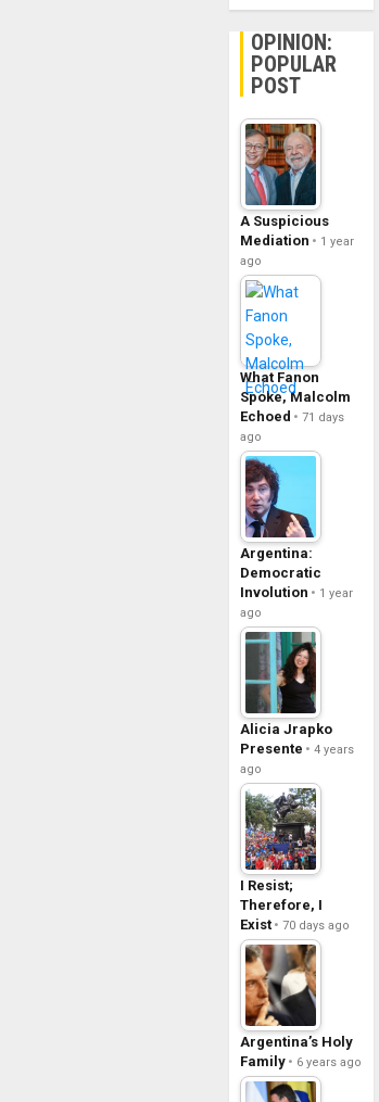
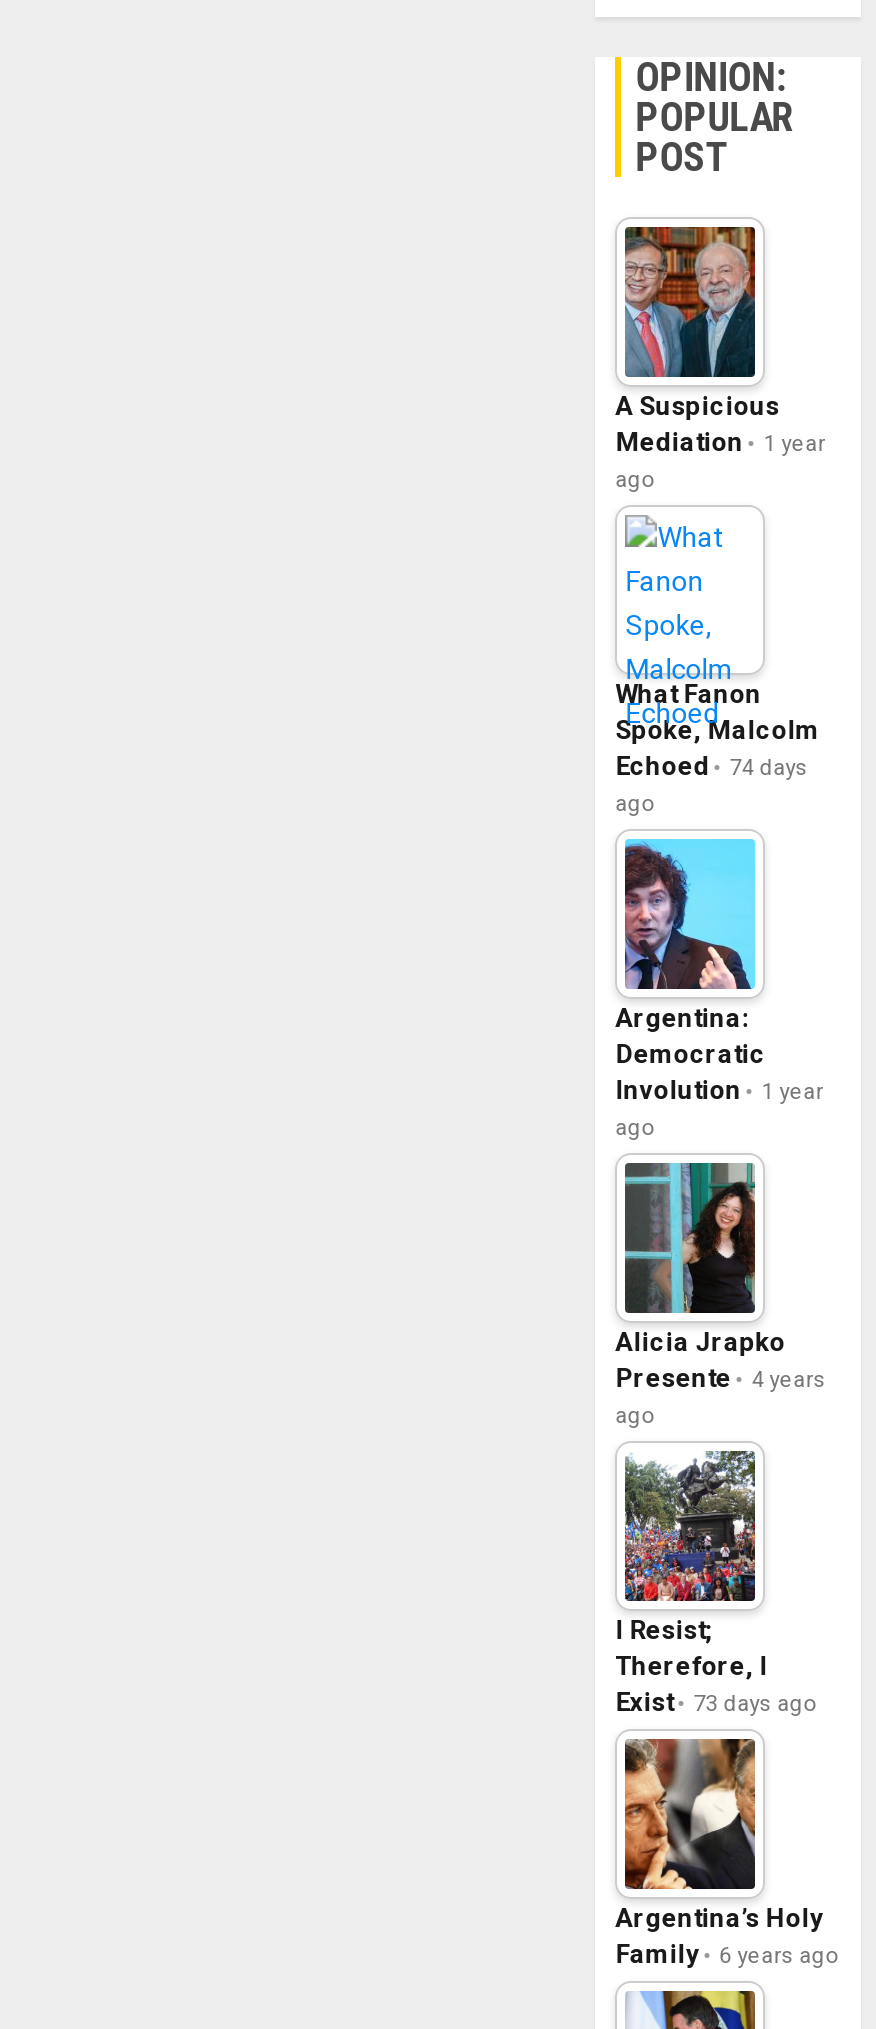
- Echoed 71 days
+ Echoed 74 days

- Exist 70 days ago
+ Exist 73 days ago
